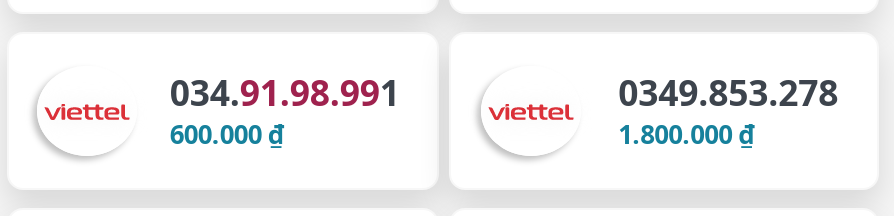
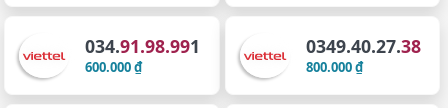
- 0349.853.278
- 1.800.000 ₫
+ 0349.40.27.38
+ 800.000 ₫
